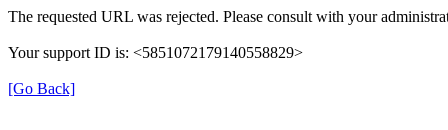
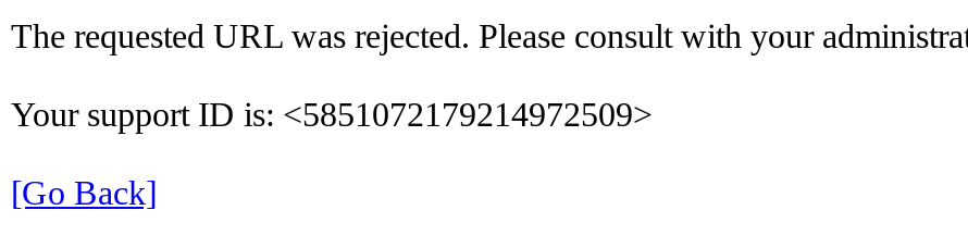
- Your support ID is: <5851072179140558829>
+ Your support ID is: <5851072179214972509>
